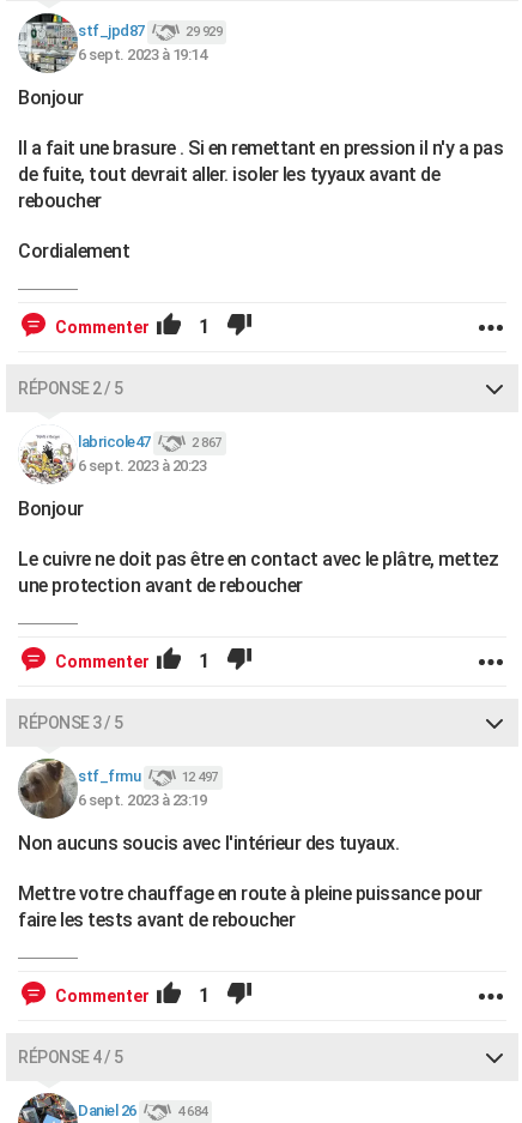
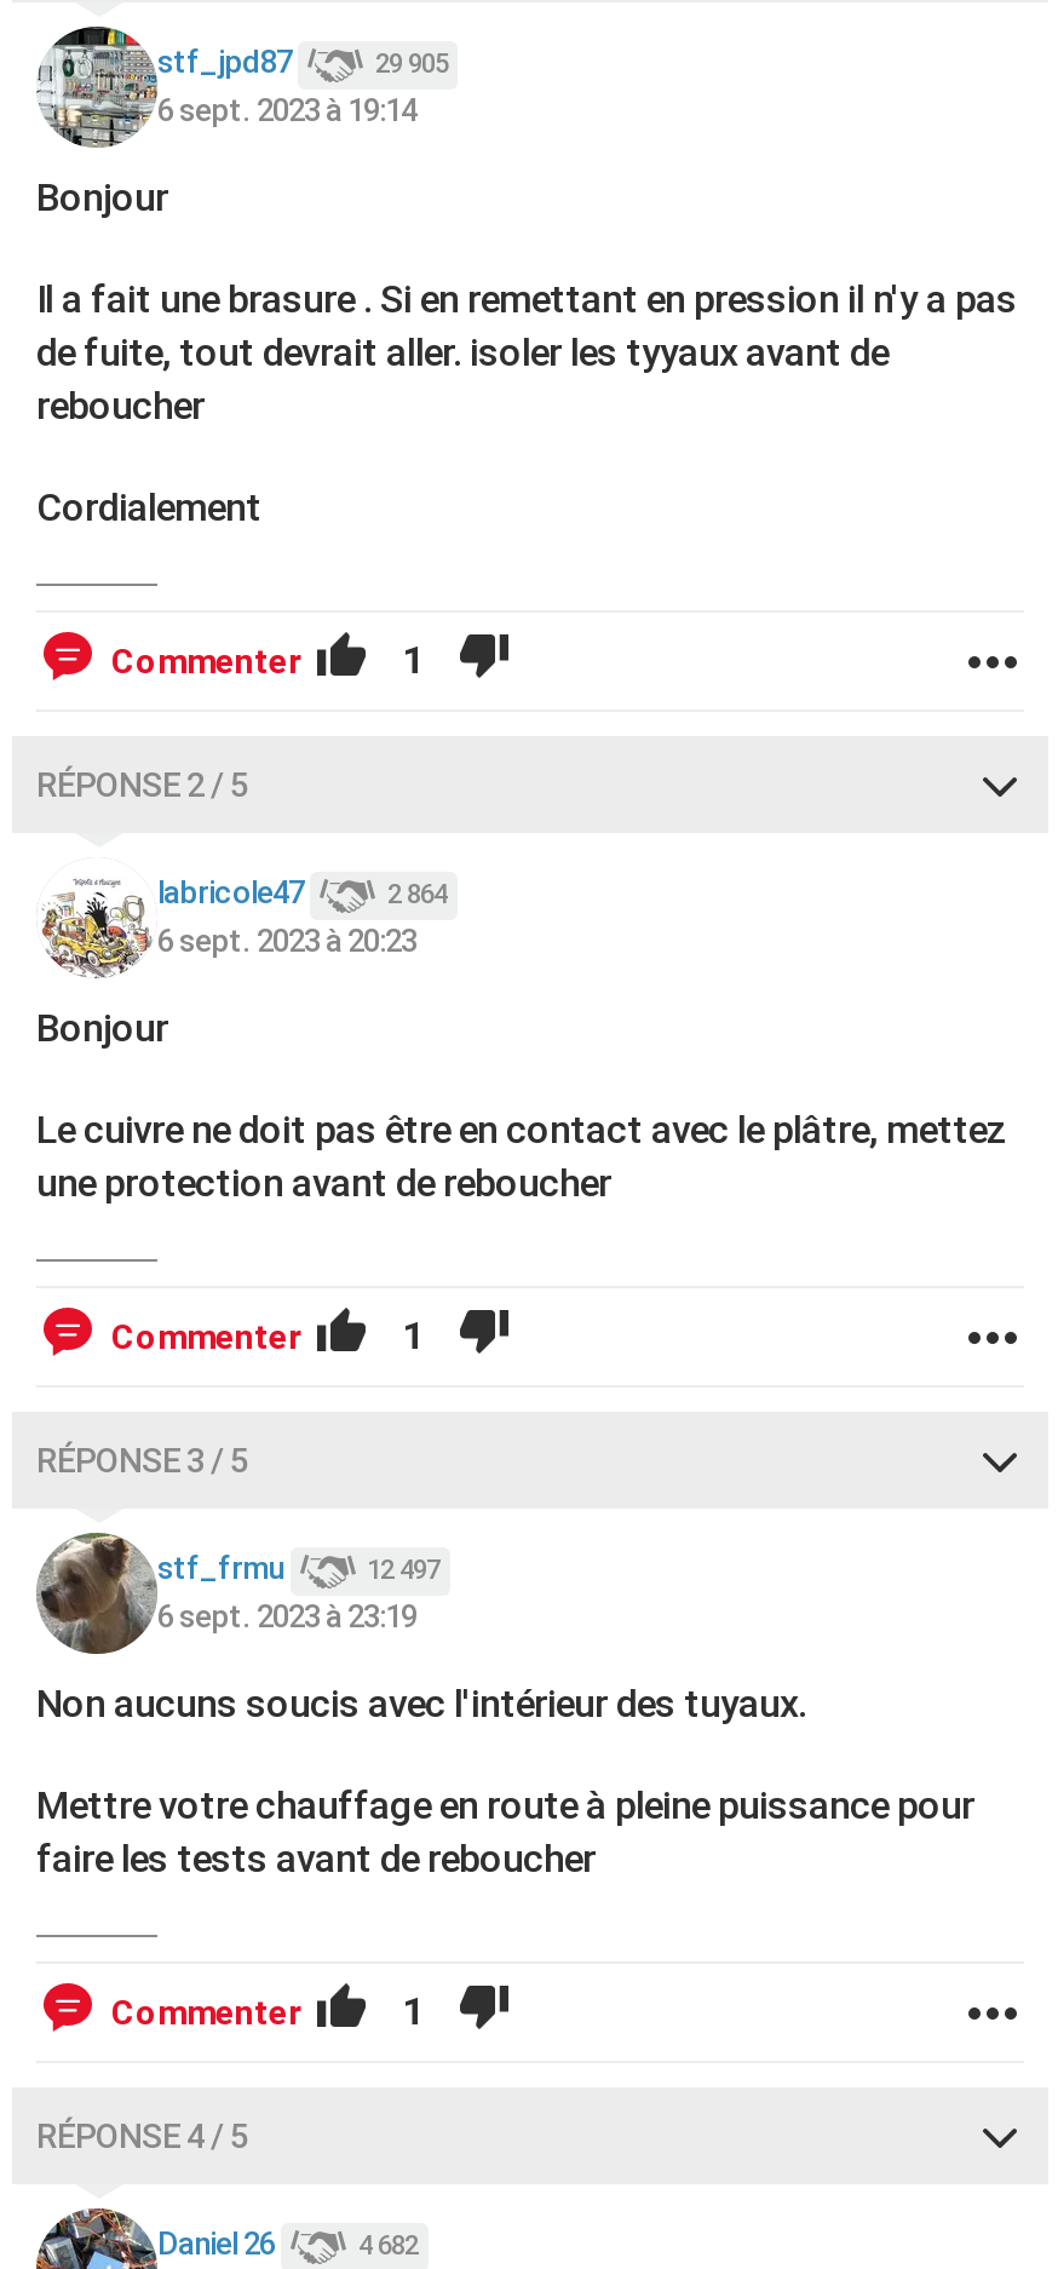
- 29 929
+ 29 905

- 2 867
+ 2 864

- 4 684
+ 4 682
